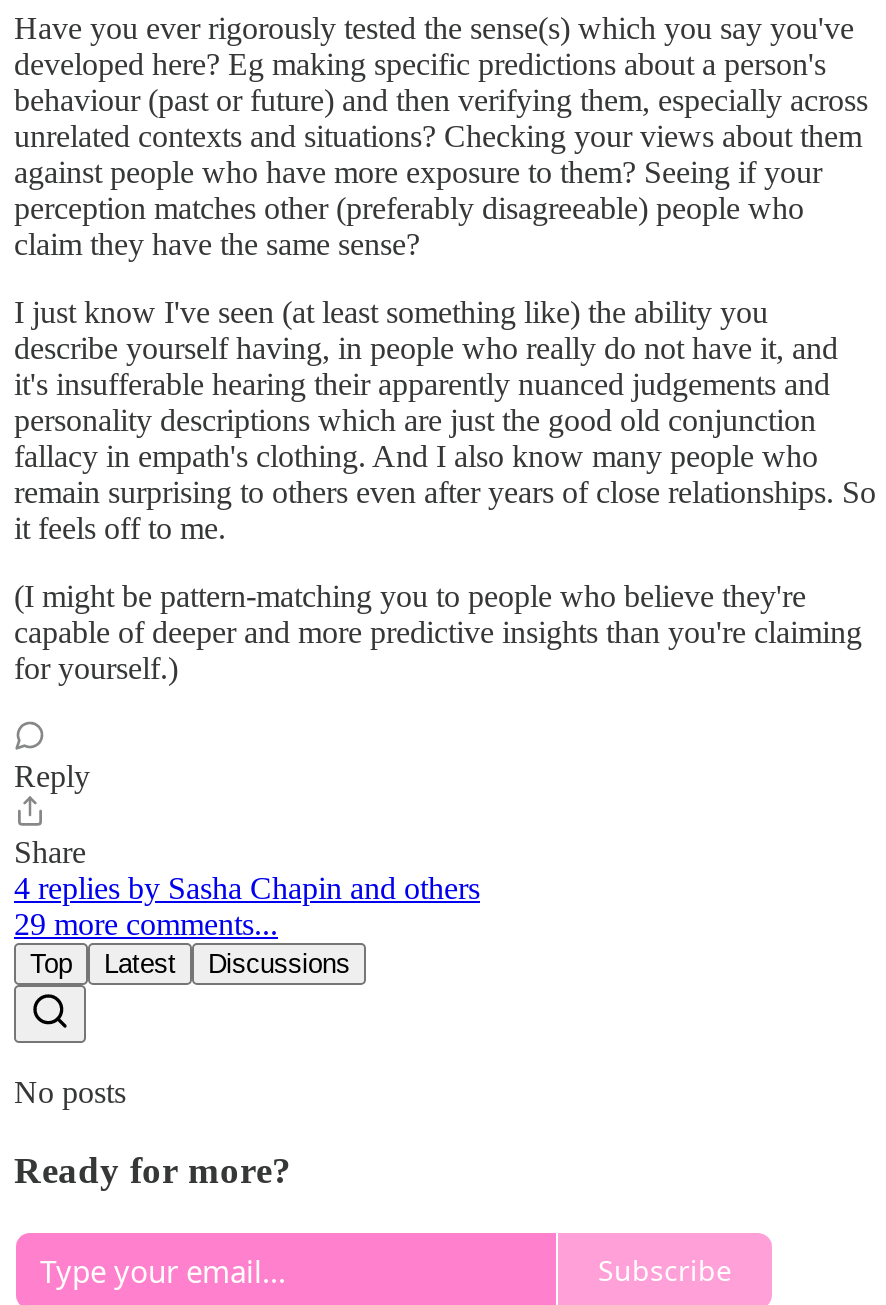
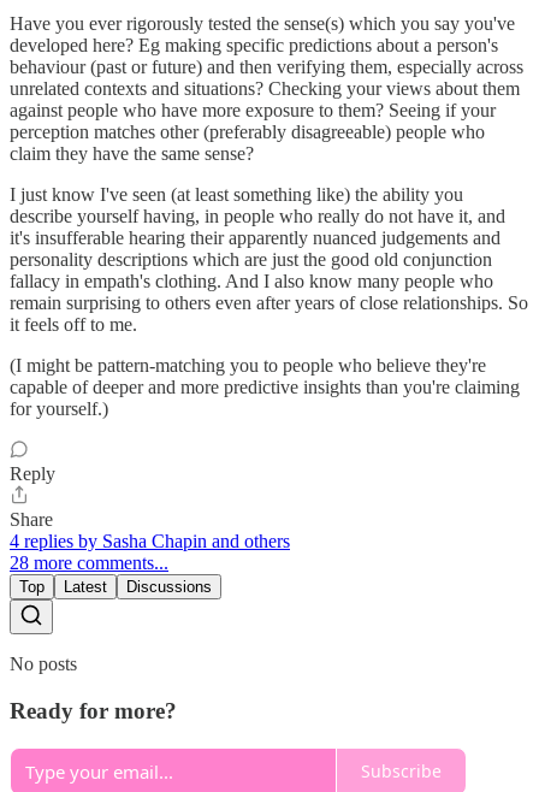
- 29 more comments...
+ 28 more comments...
